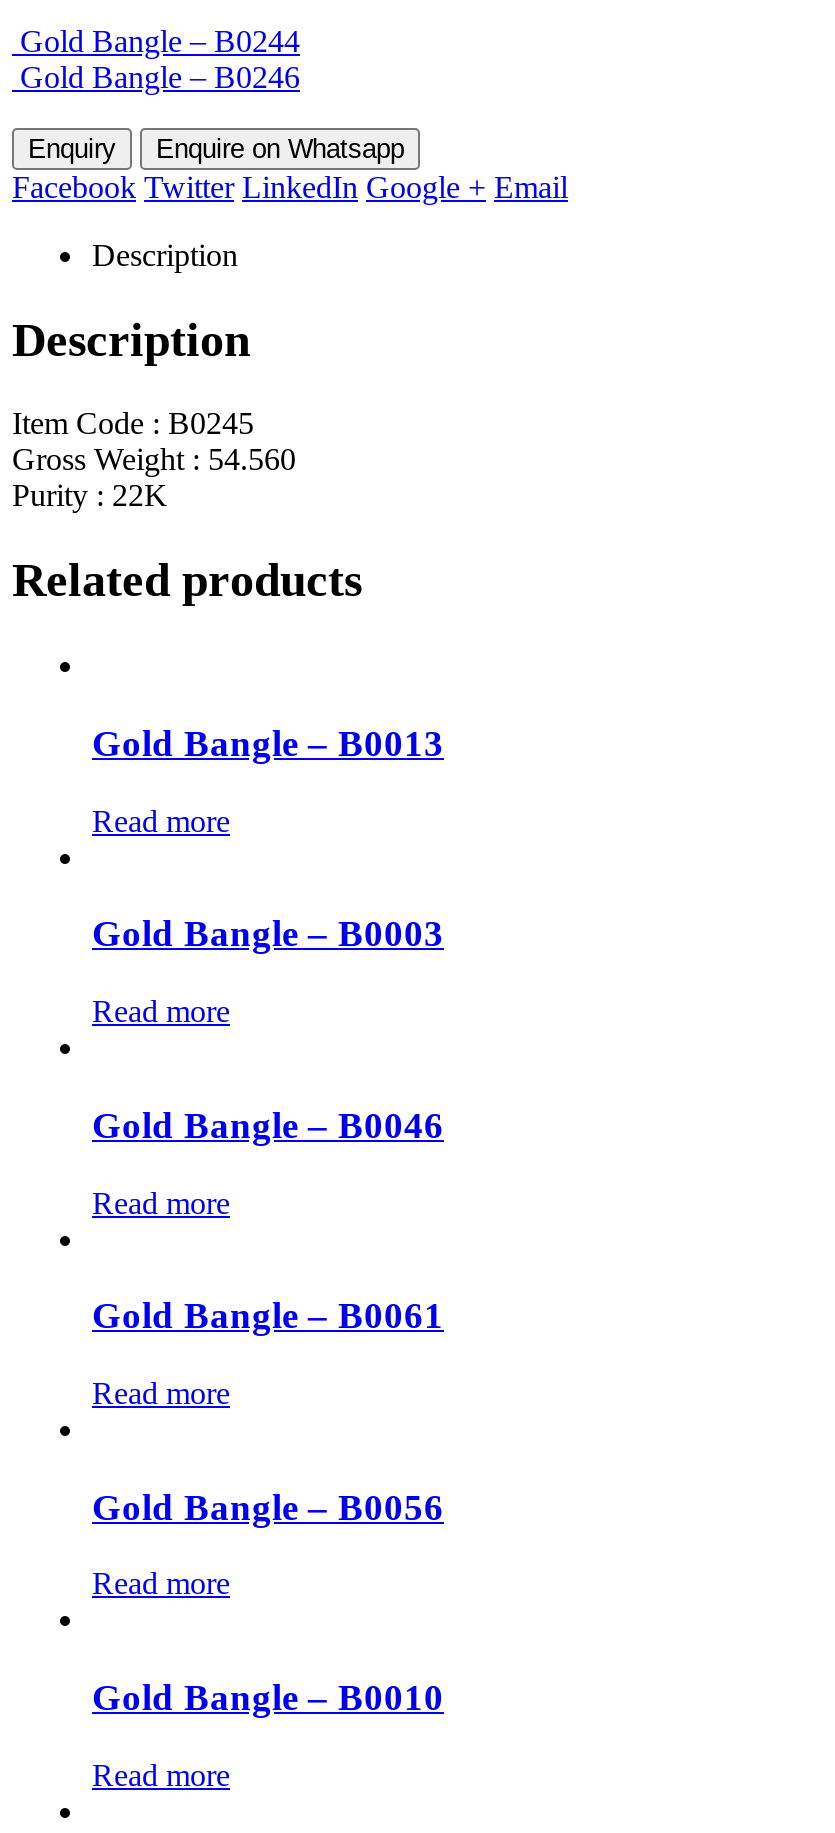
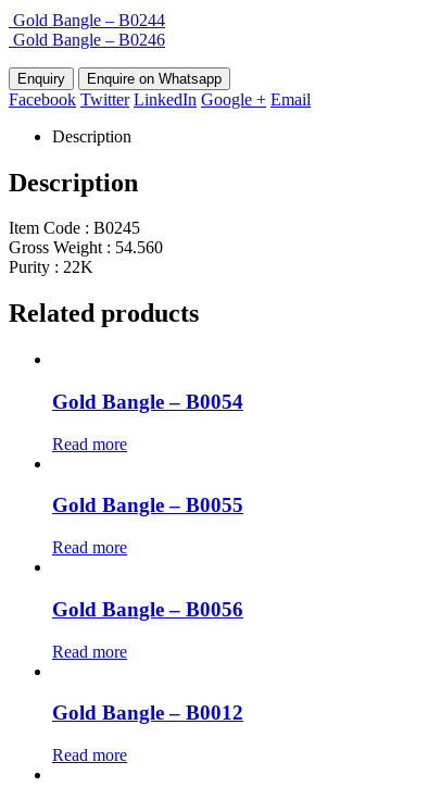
- Gold Bangle – B0013
+ Gold Bangle – B0054

- Gold Bangle – B0003
- Read more
- Gold Bangle – B0046
- Read more
- Gold Bangle – B0061
+ Gold Bangle – B0055

- Gold Bangle – B0010
+ Gold Bangle – B0012
